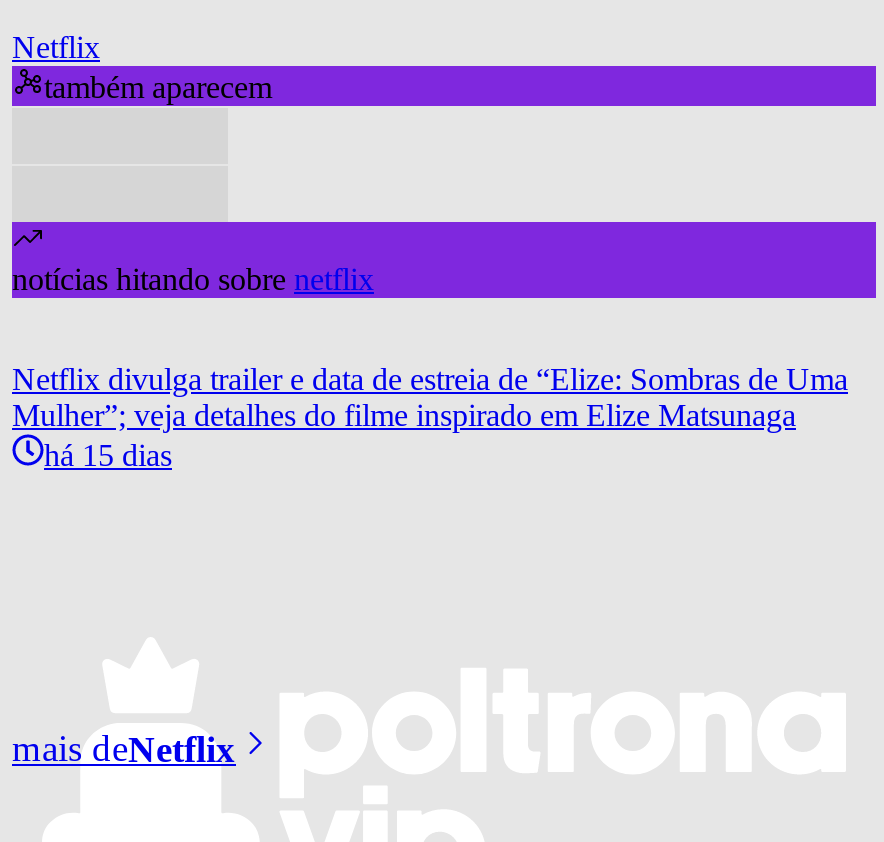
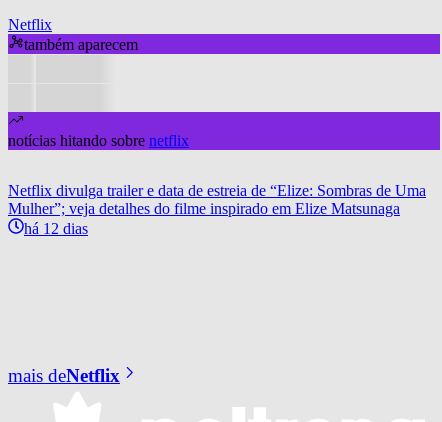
- há 15 dias
+ há 12 dias
